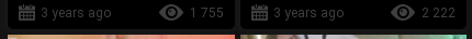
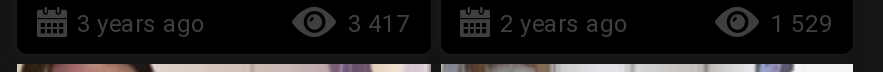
- 1 755
+ 3 417

- 3 years ago
+ 2 years ago

- 2 222
+ 1 529
